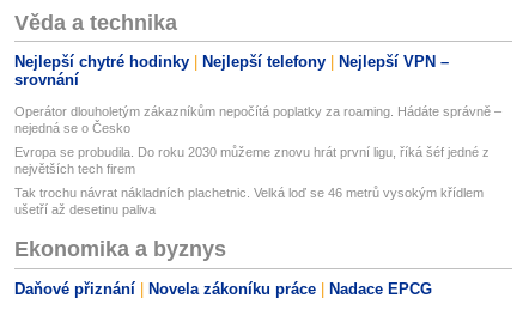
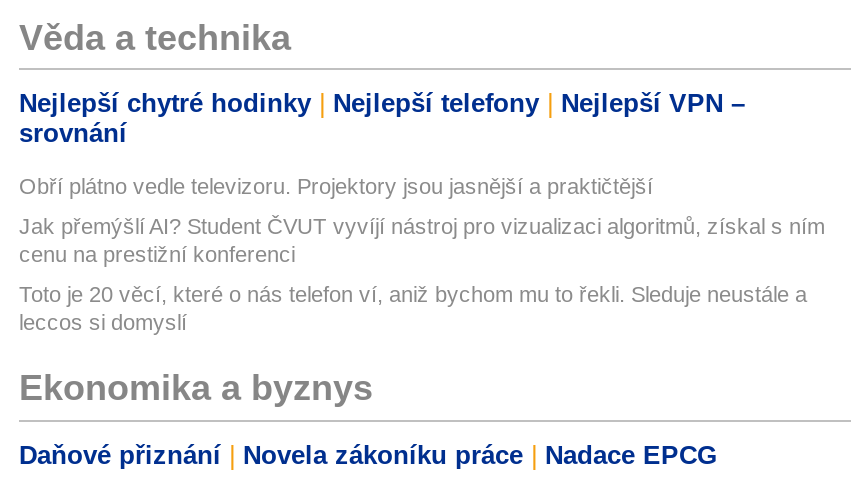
- Operátor dlouholetým zákazníkům nepočítá poplatky za roaming. Hádáte správně –
- nejedná se o Česko
+ Obří plátno vedle televizoru. Projektory jsou jasnější a praktičtější

- Evropa se probudila. Do roku 2030 můžeme znovu hrát první ligu, říká šéf jedné z
- největších tech firem
+ Jak přemýšlí AI? Student ČVUT vyvíjí nástroj pro vizualizaci algoritmů, získal s ním
+ cenu na prestižní konferenci

- Tak trochu návrat nákladních plachetnic. Velká loď se 46 metrů vysokým křídlem
- ušetří až desetinu paliva
+ Toto je 20 věcí, které o nás telefon ví, aniž bychom mu to řekli. Sleduje neustále a
+ leccos si domyslí
